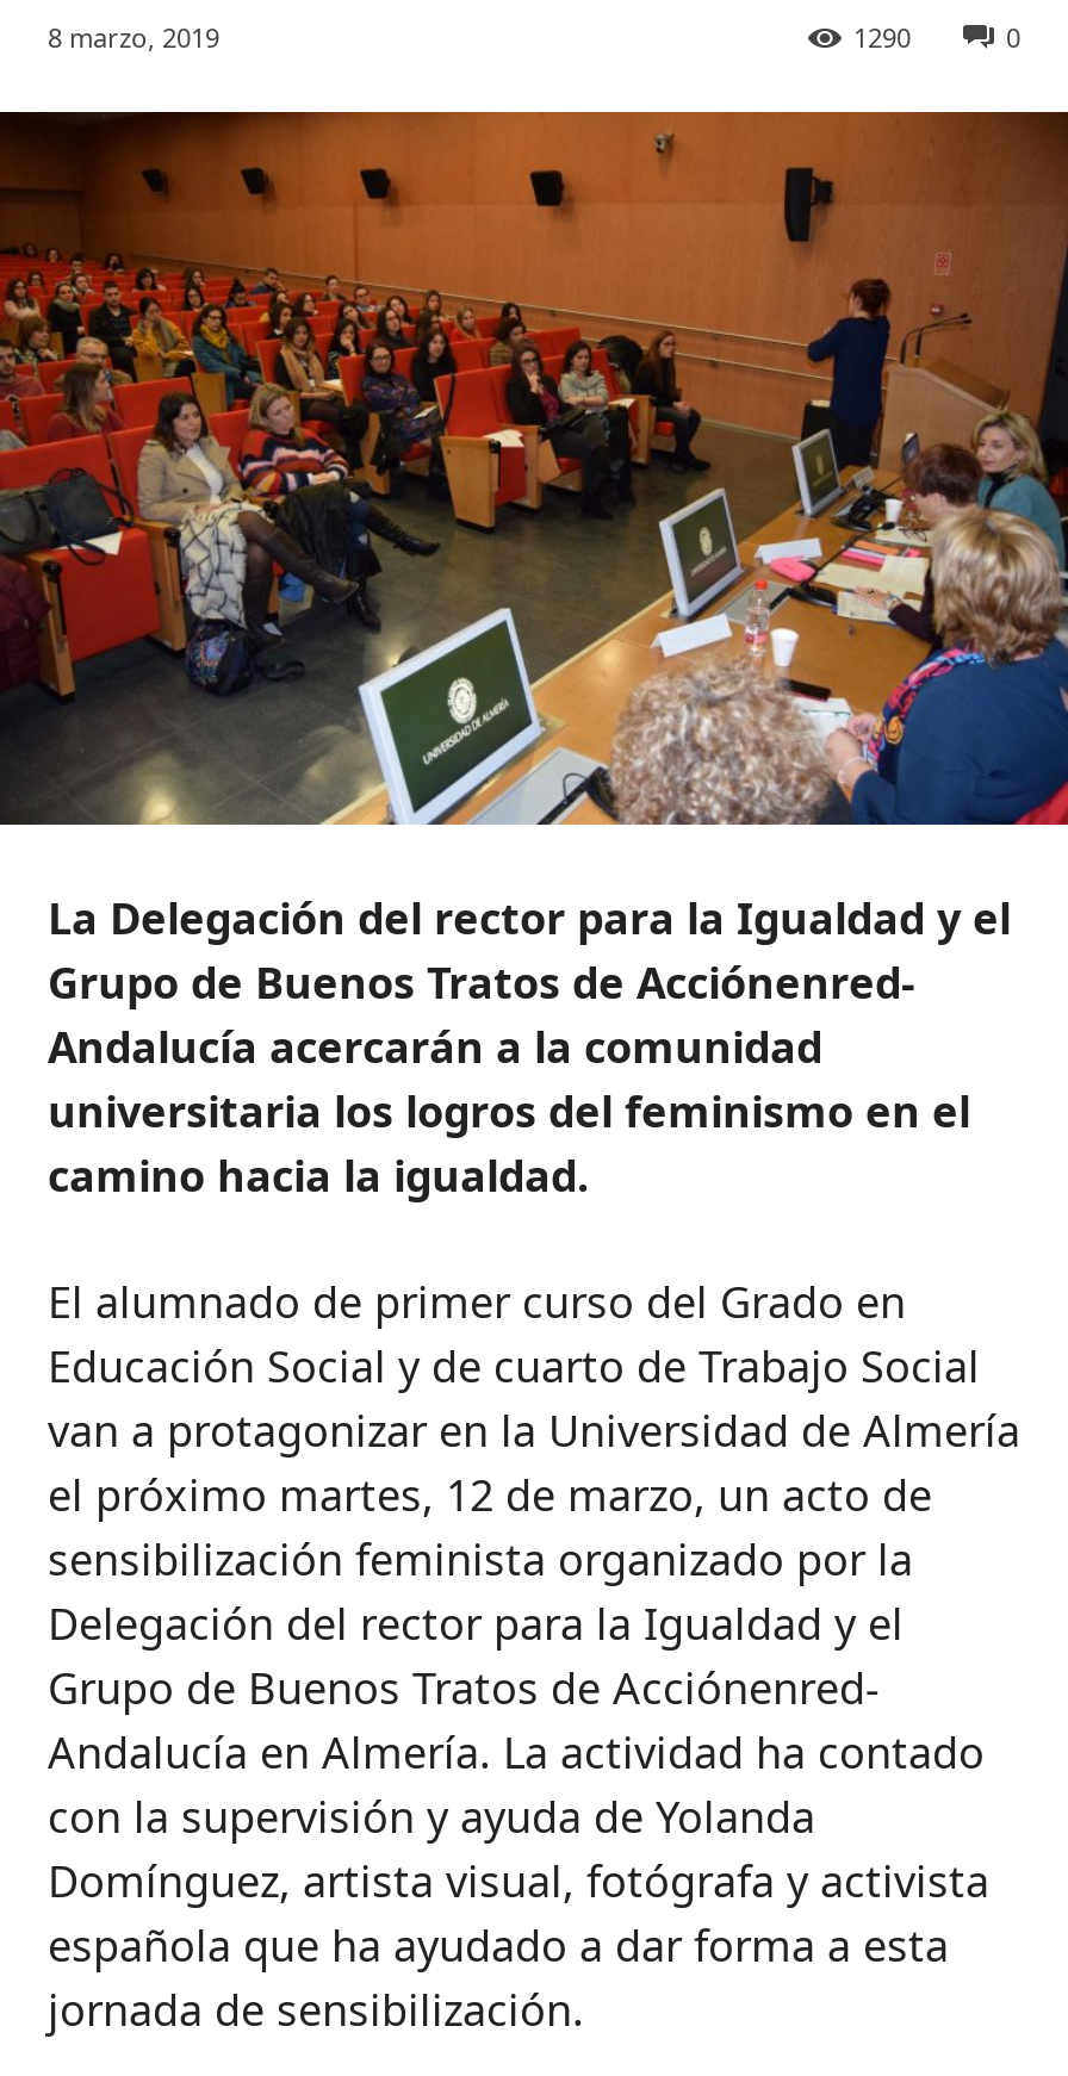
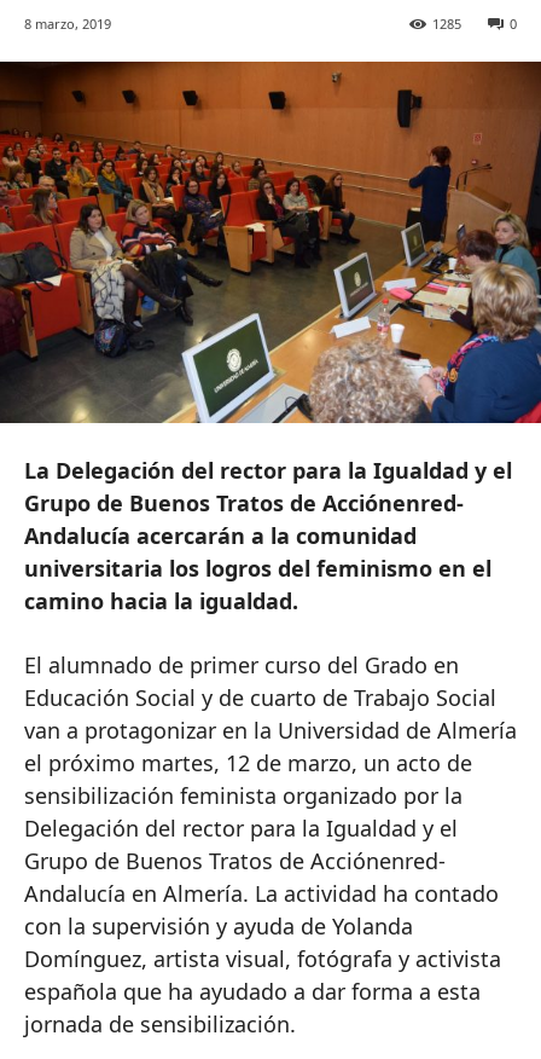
- 1290
+ 1285
